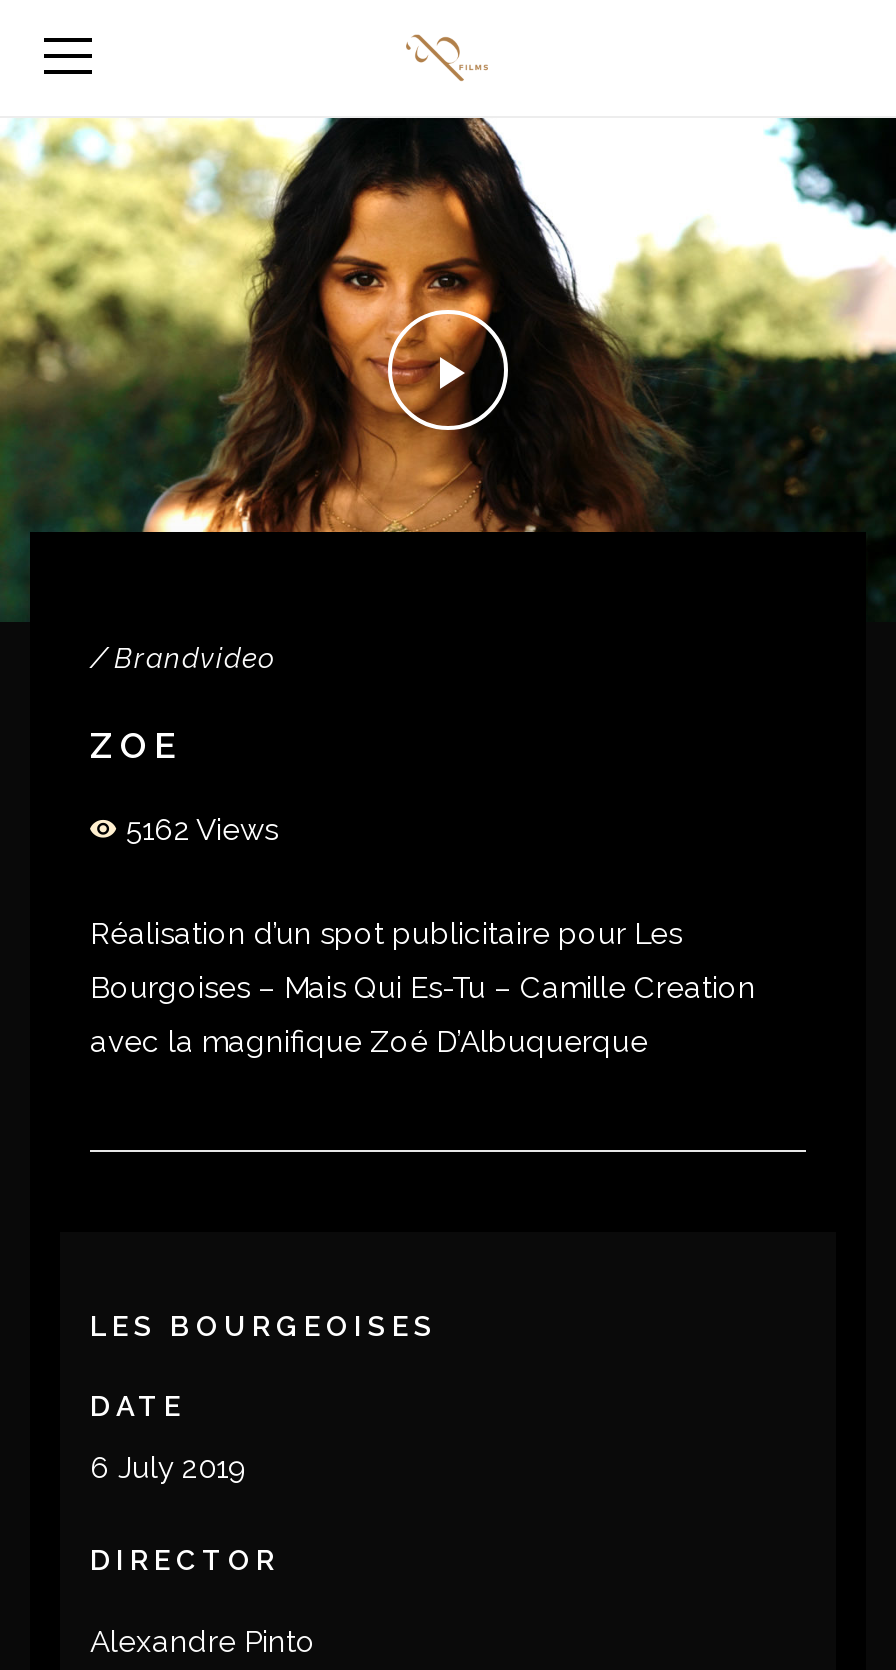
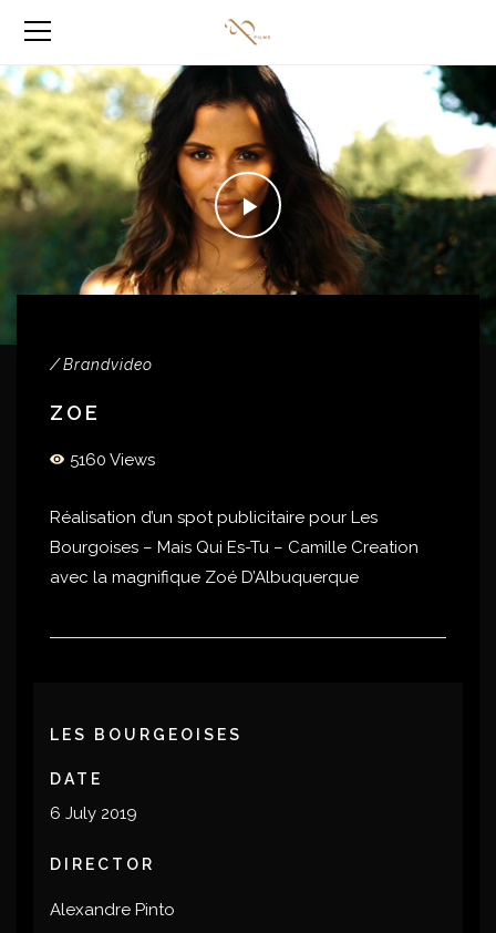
- 5162 Views
+ 5160 Views
